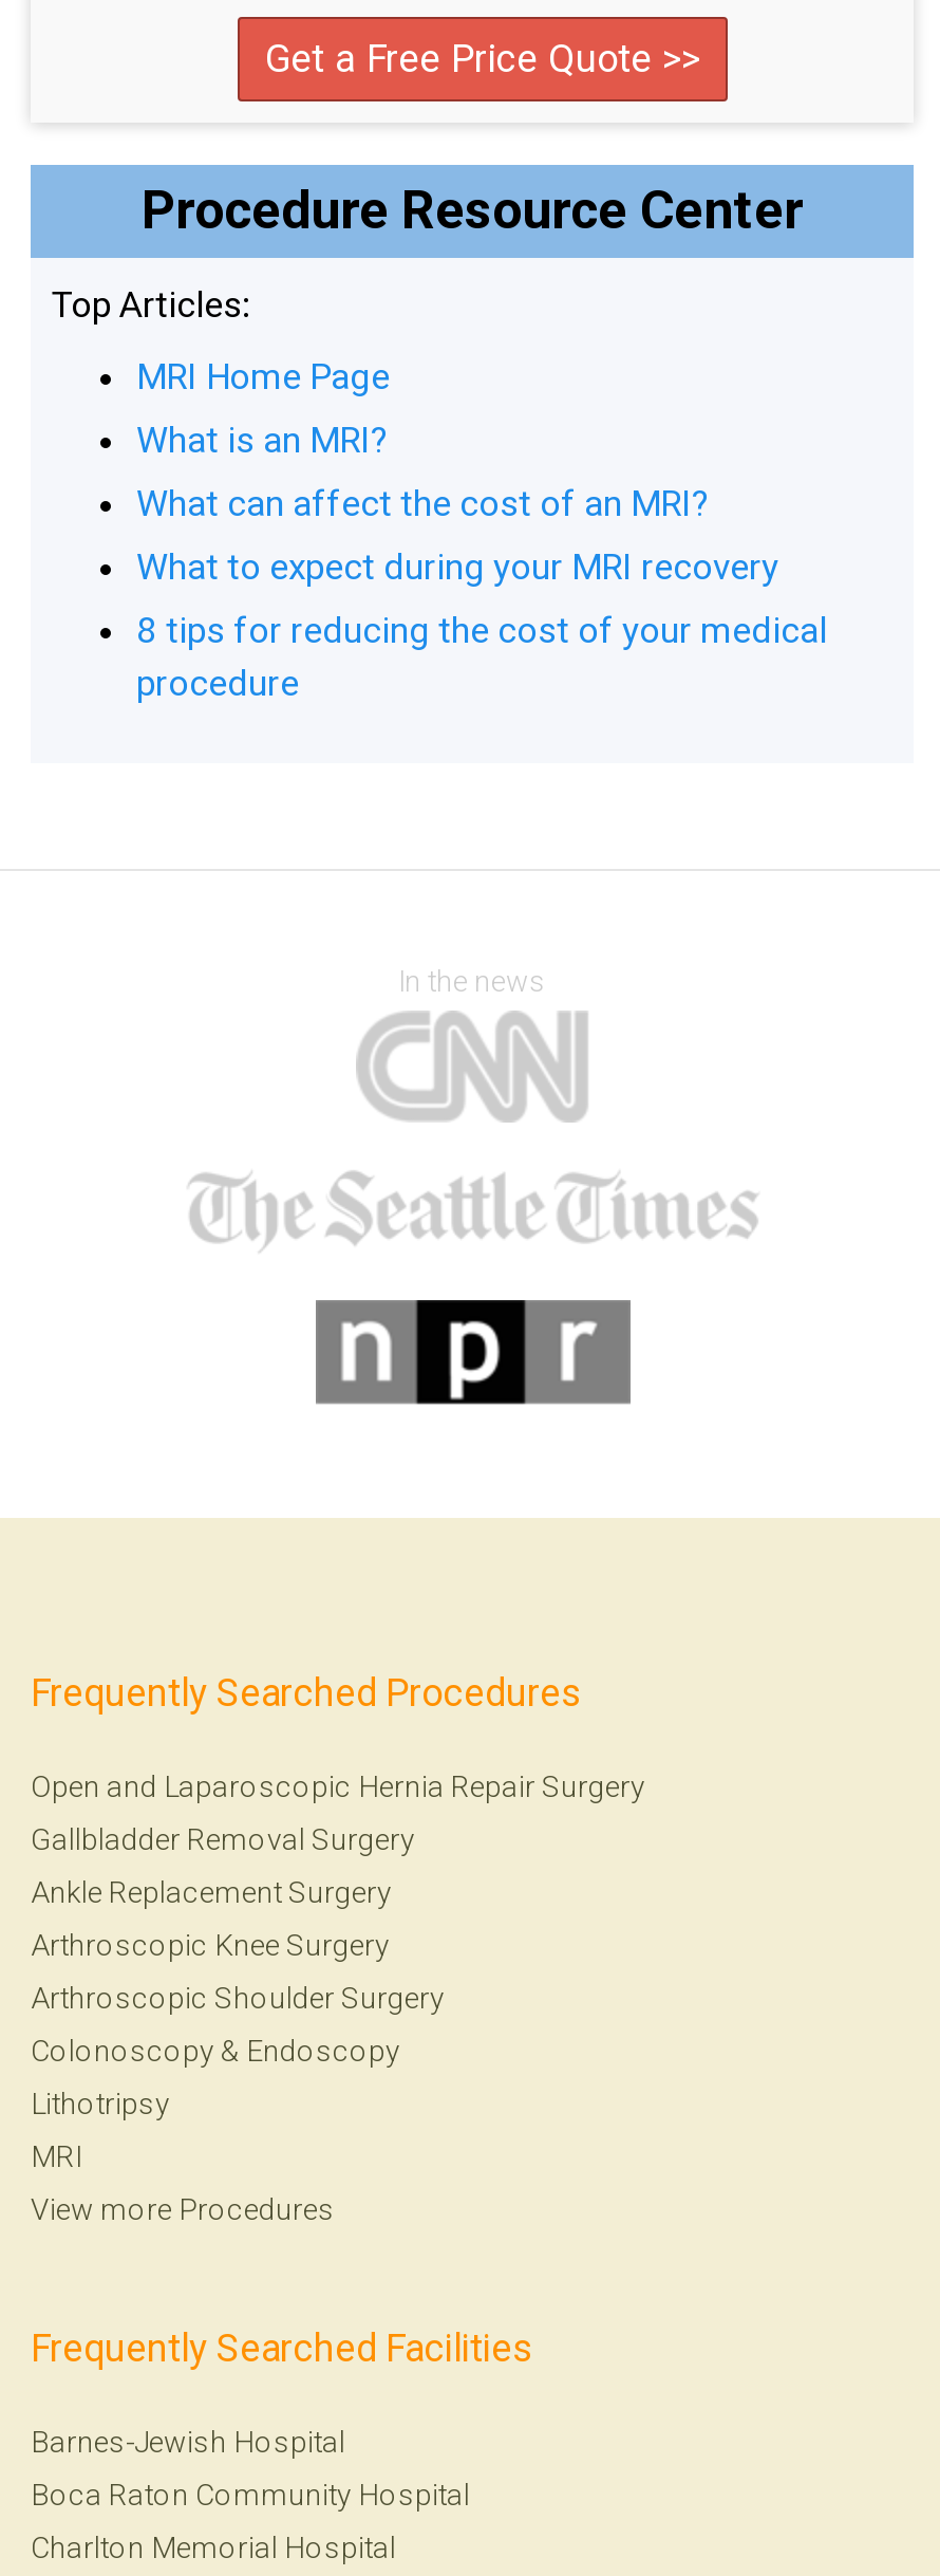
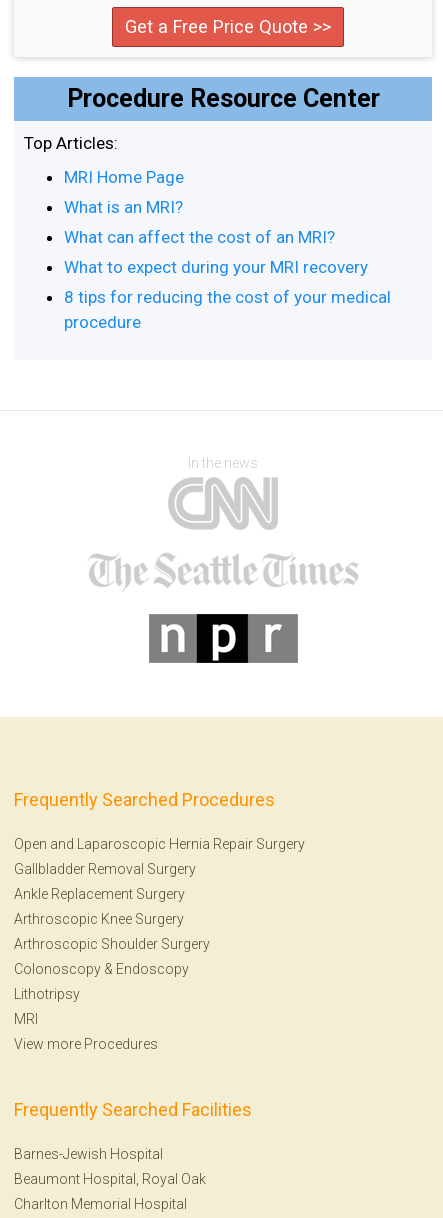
- Boca Raton Community Hospital
+ Beaumont Hospital, Royal Oak
